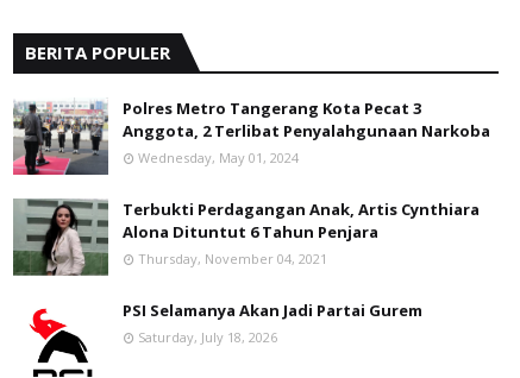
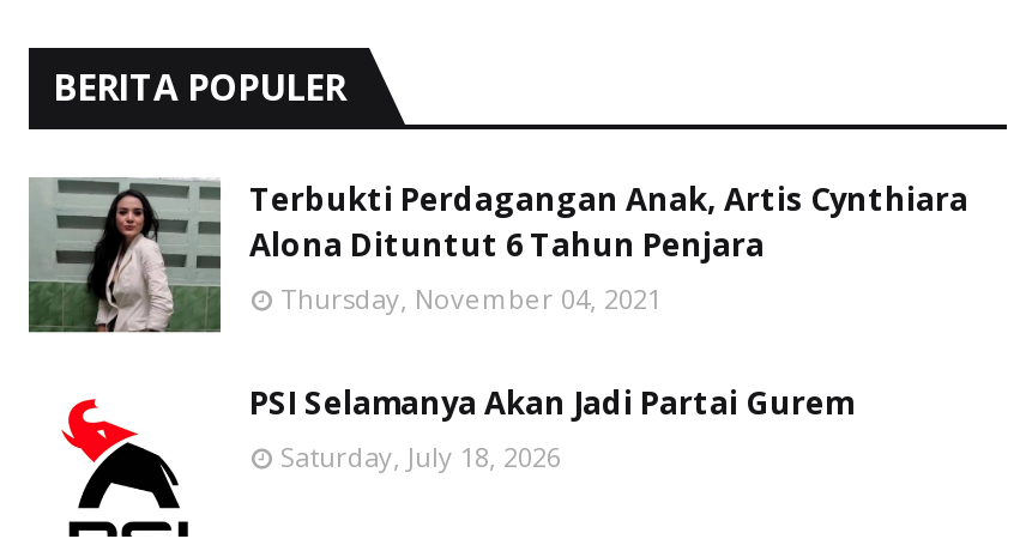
- [image]
- Polres Metro Tangerang Kota Pecat 3
- Anggota, 2 Terlibat Penyalahgunaan Narkoba
- Wednesday, May 01, 2024
